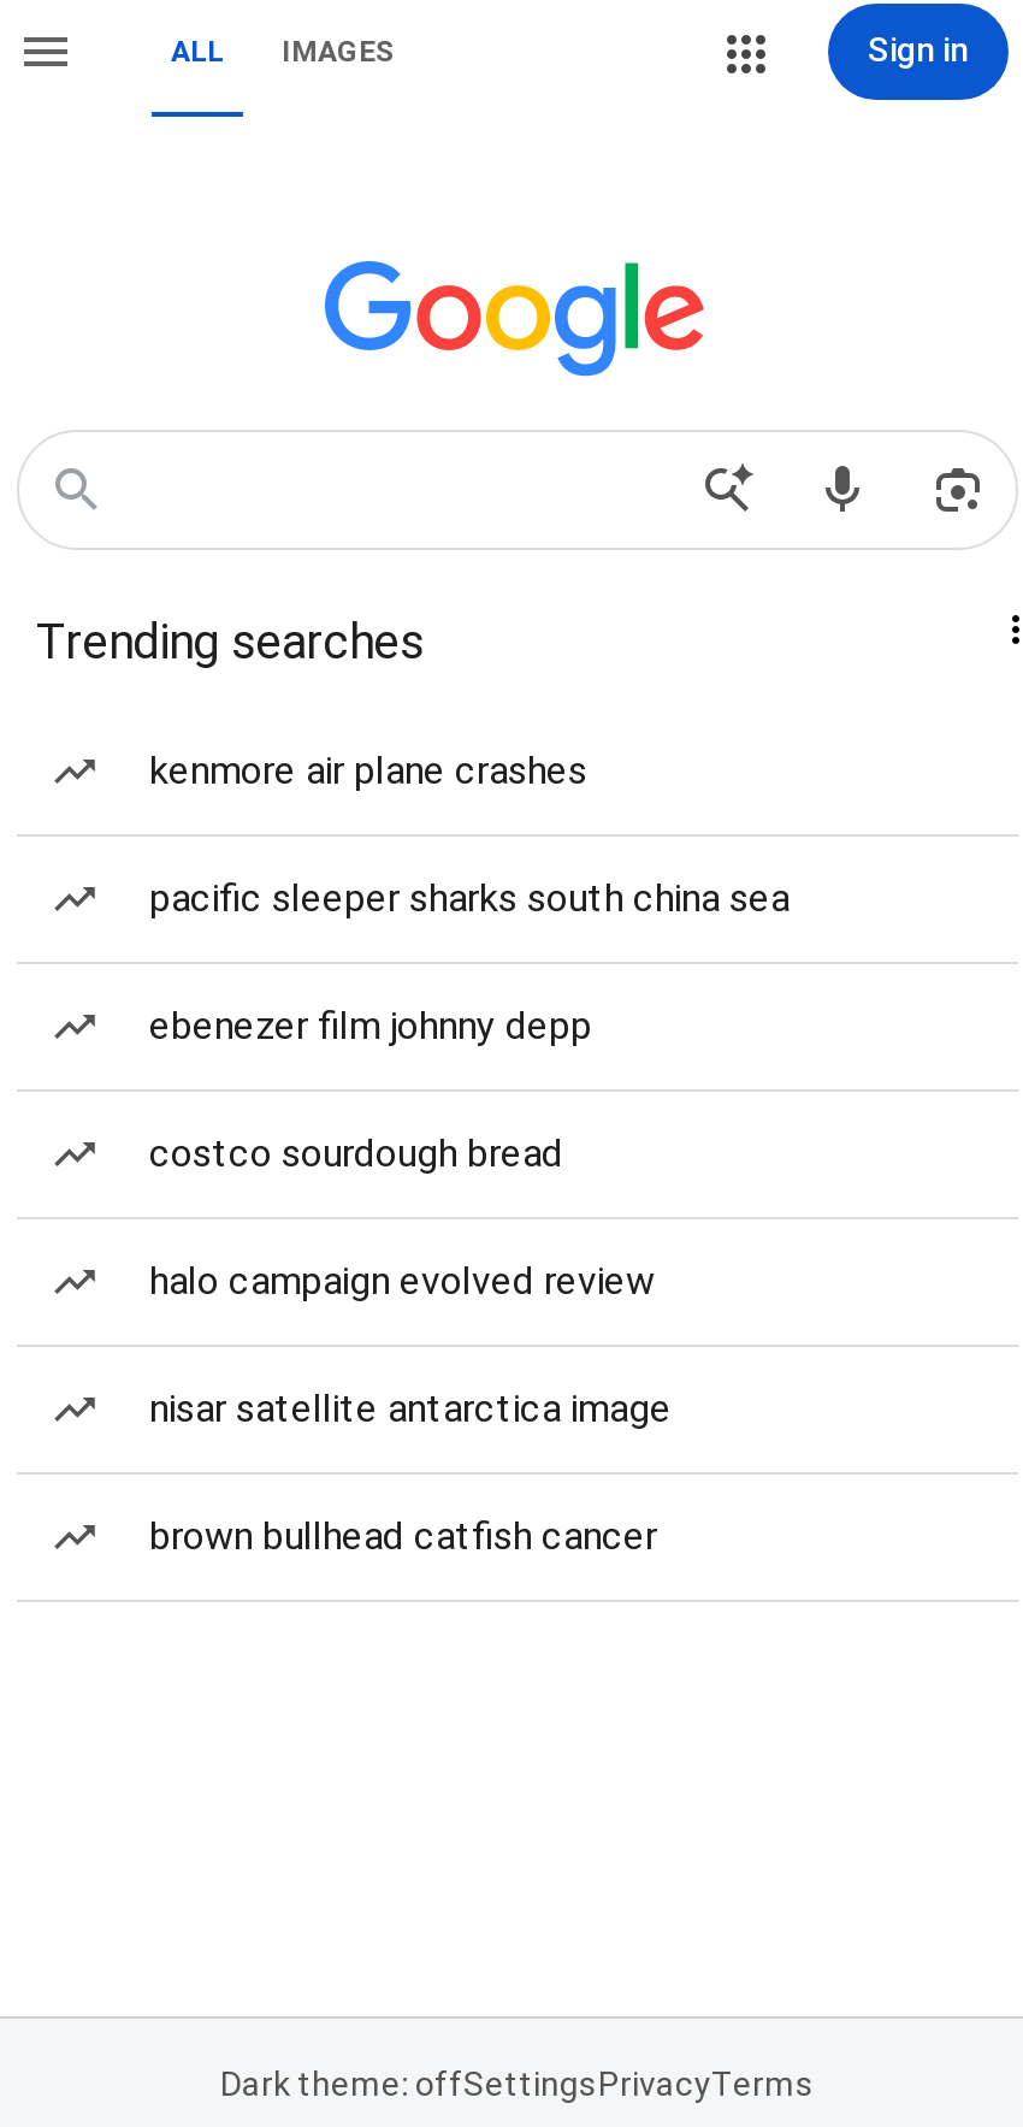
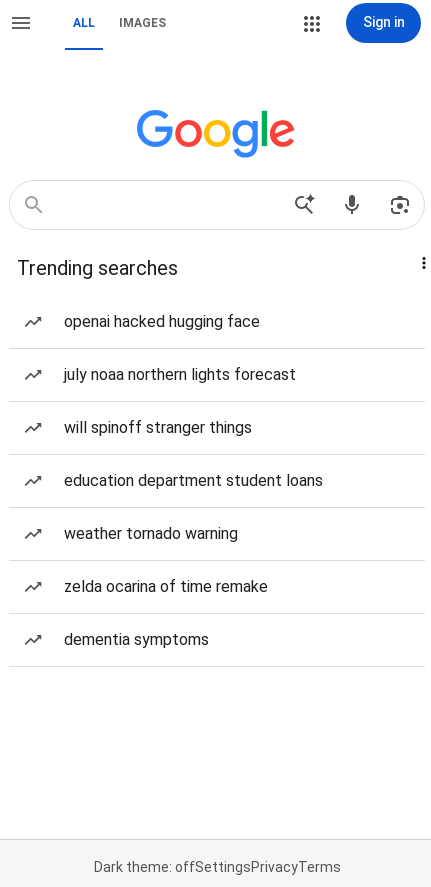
- kenmore air plane crashes
+ openai hacked hugging face

- pacific sleeper sharks south china sea
+ july noaa northern lights forecast

- ebenezer film johnny depp
+ will spinoff stranger things

- costco sourdough bread
+ education department student loans

- halo campaign evolved review
+ weather tornado warning

- nisar satellite antarctica image
+ zelda ocarina of time remake

- brown bullhead catfish cancer
+ dementia symptoms
